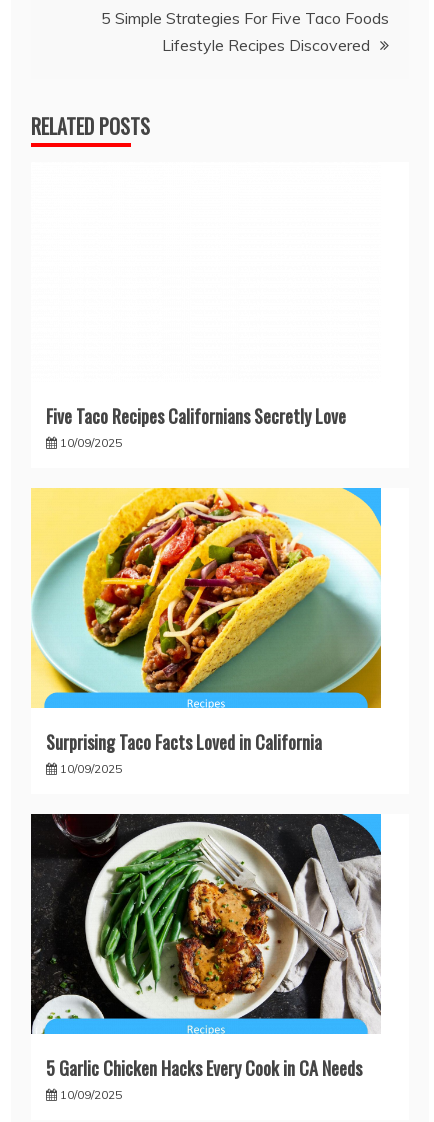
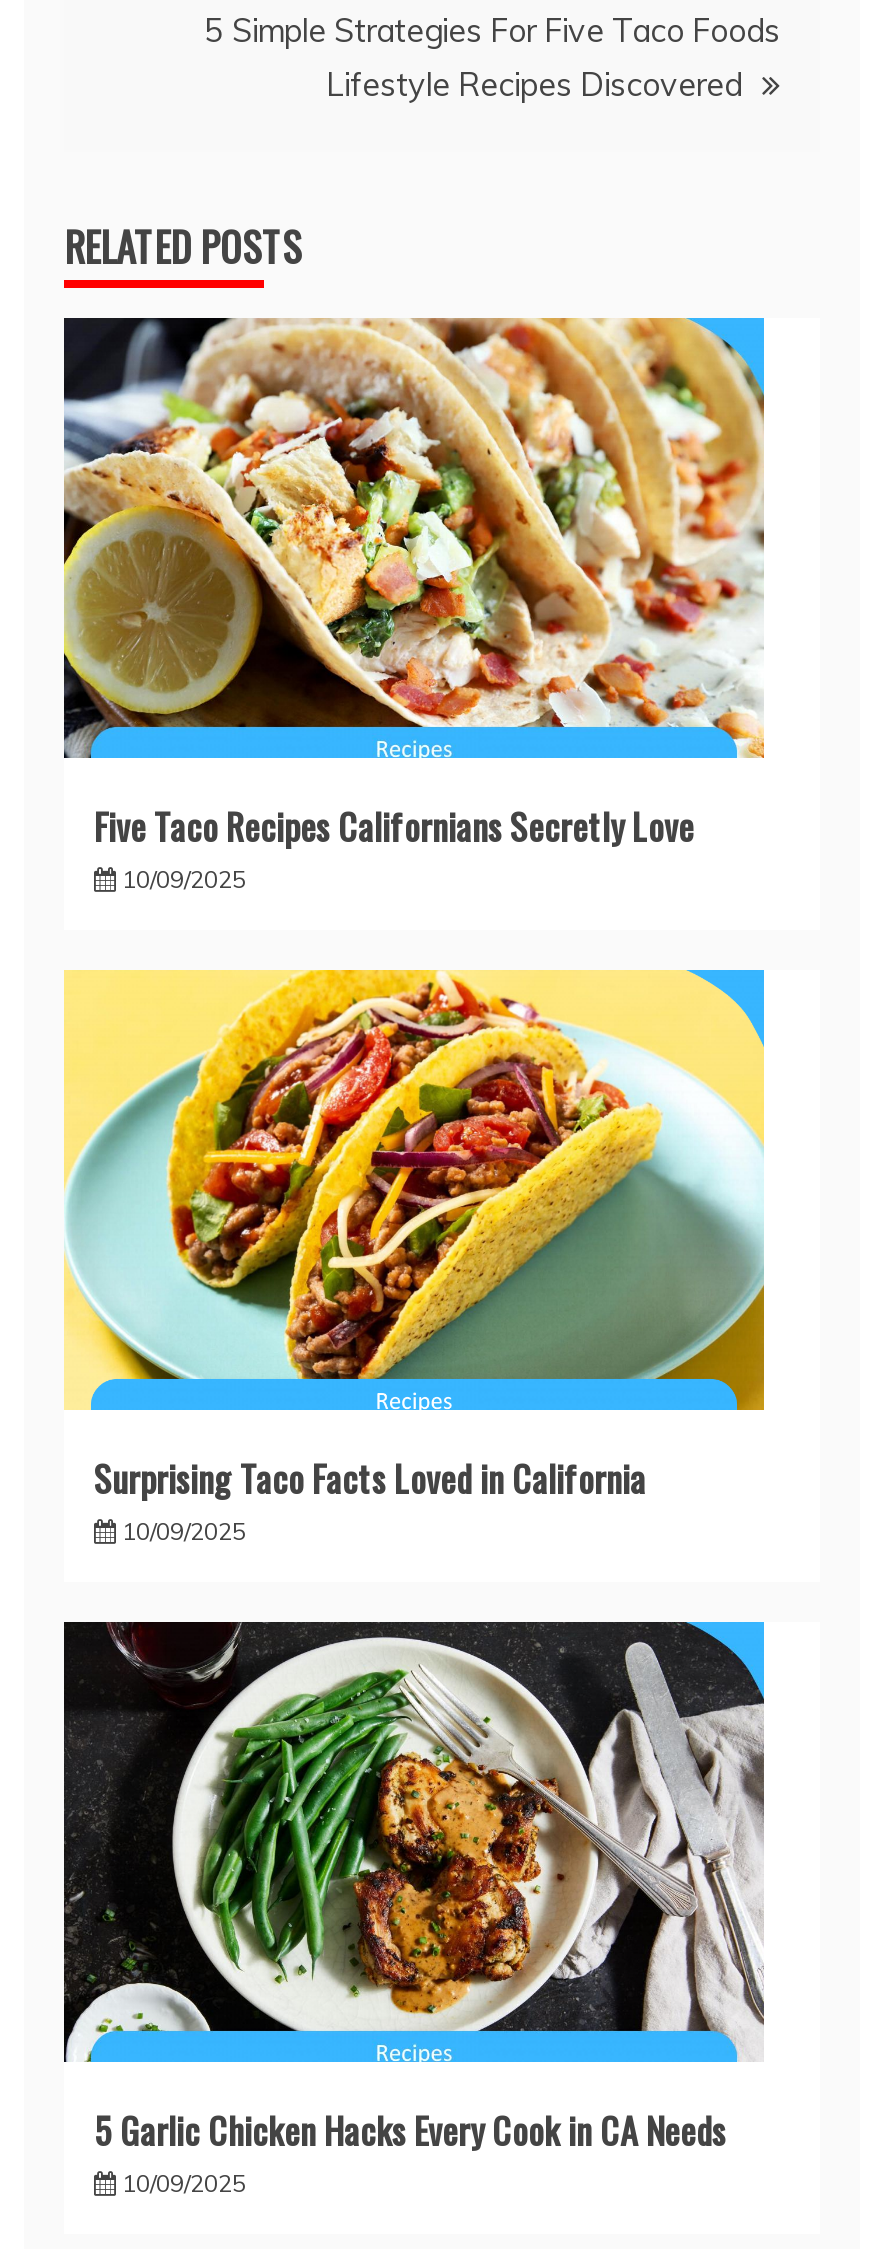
+ [image]
